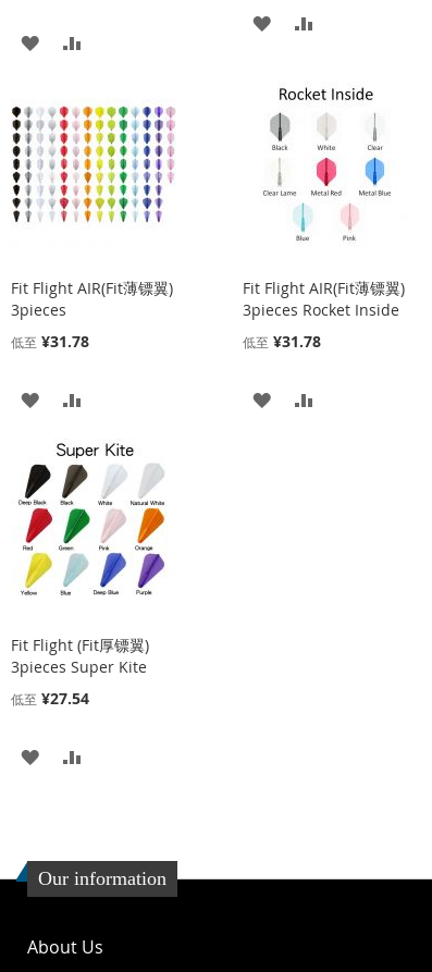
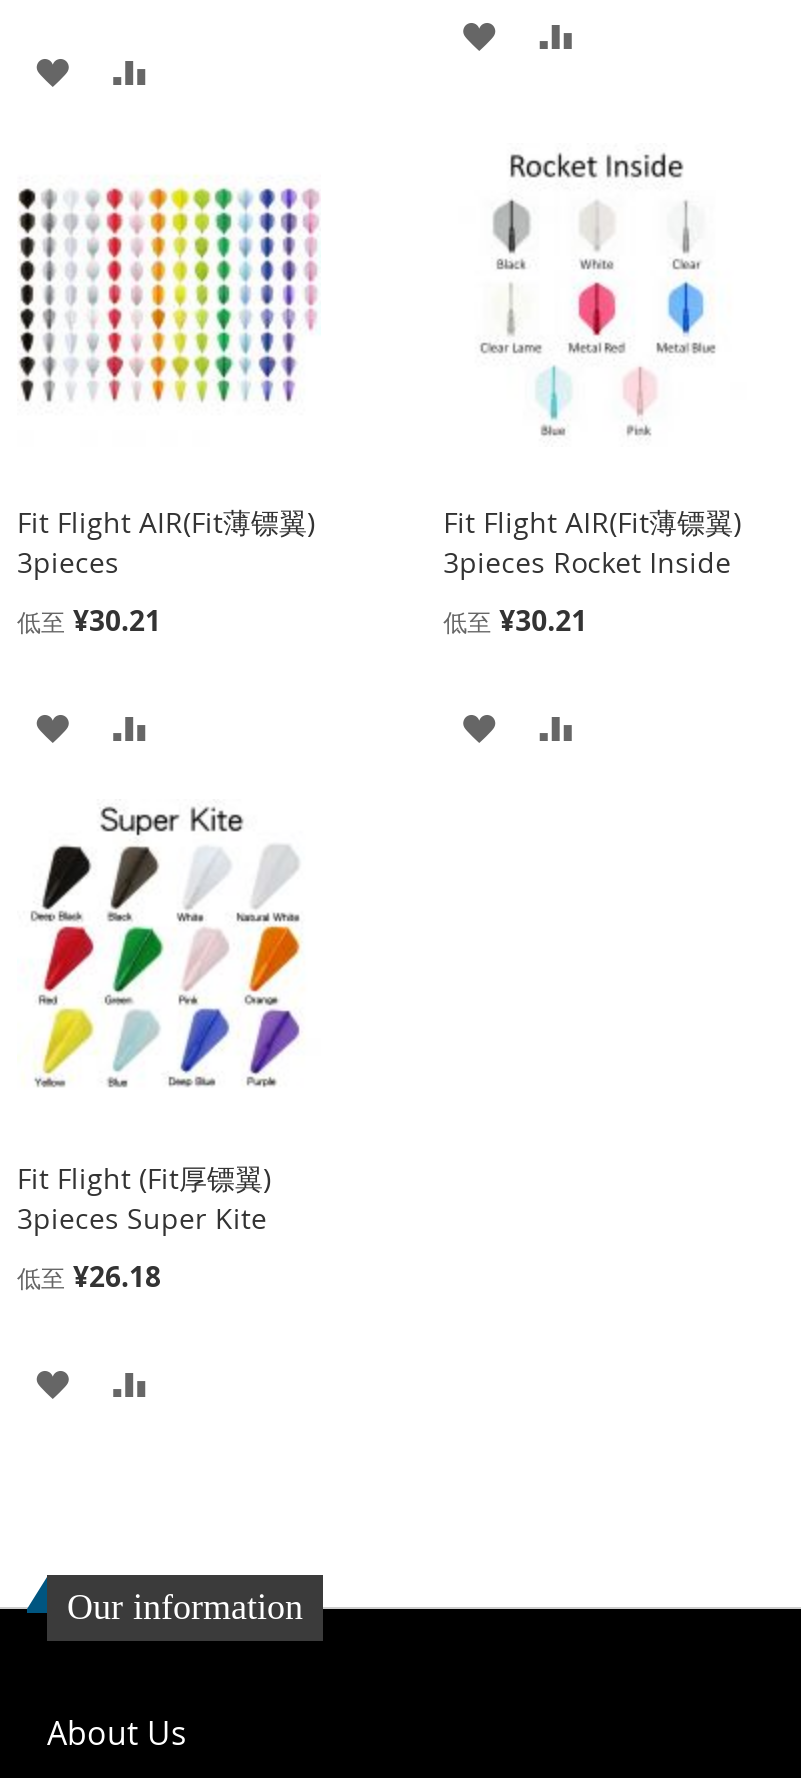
- 低至 ¥31.78
+ 低至 ¥30.21

- 低至 ¥31.78
+ 低至 ¥30.21

- 低至 ¥27.54
+ 低至 ¥26.18
